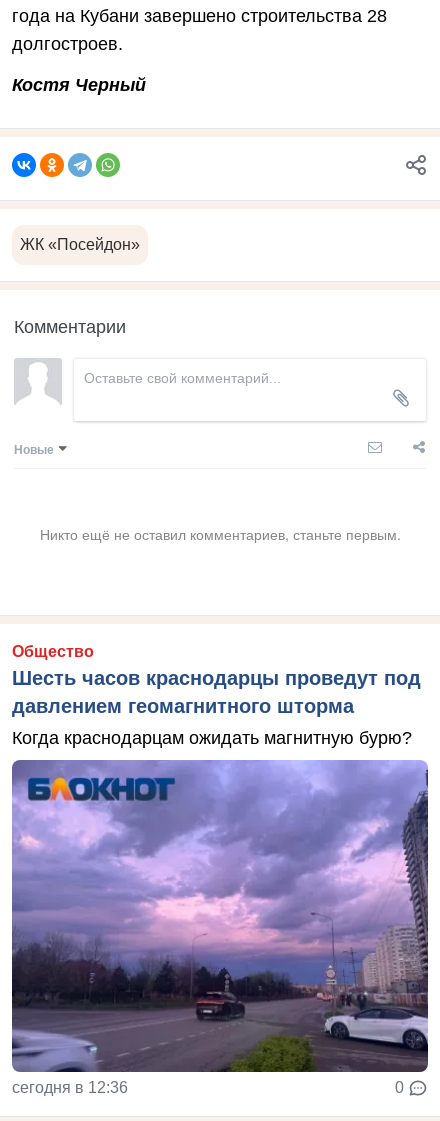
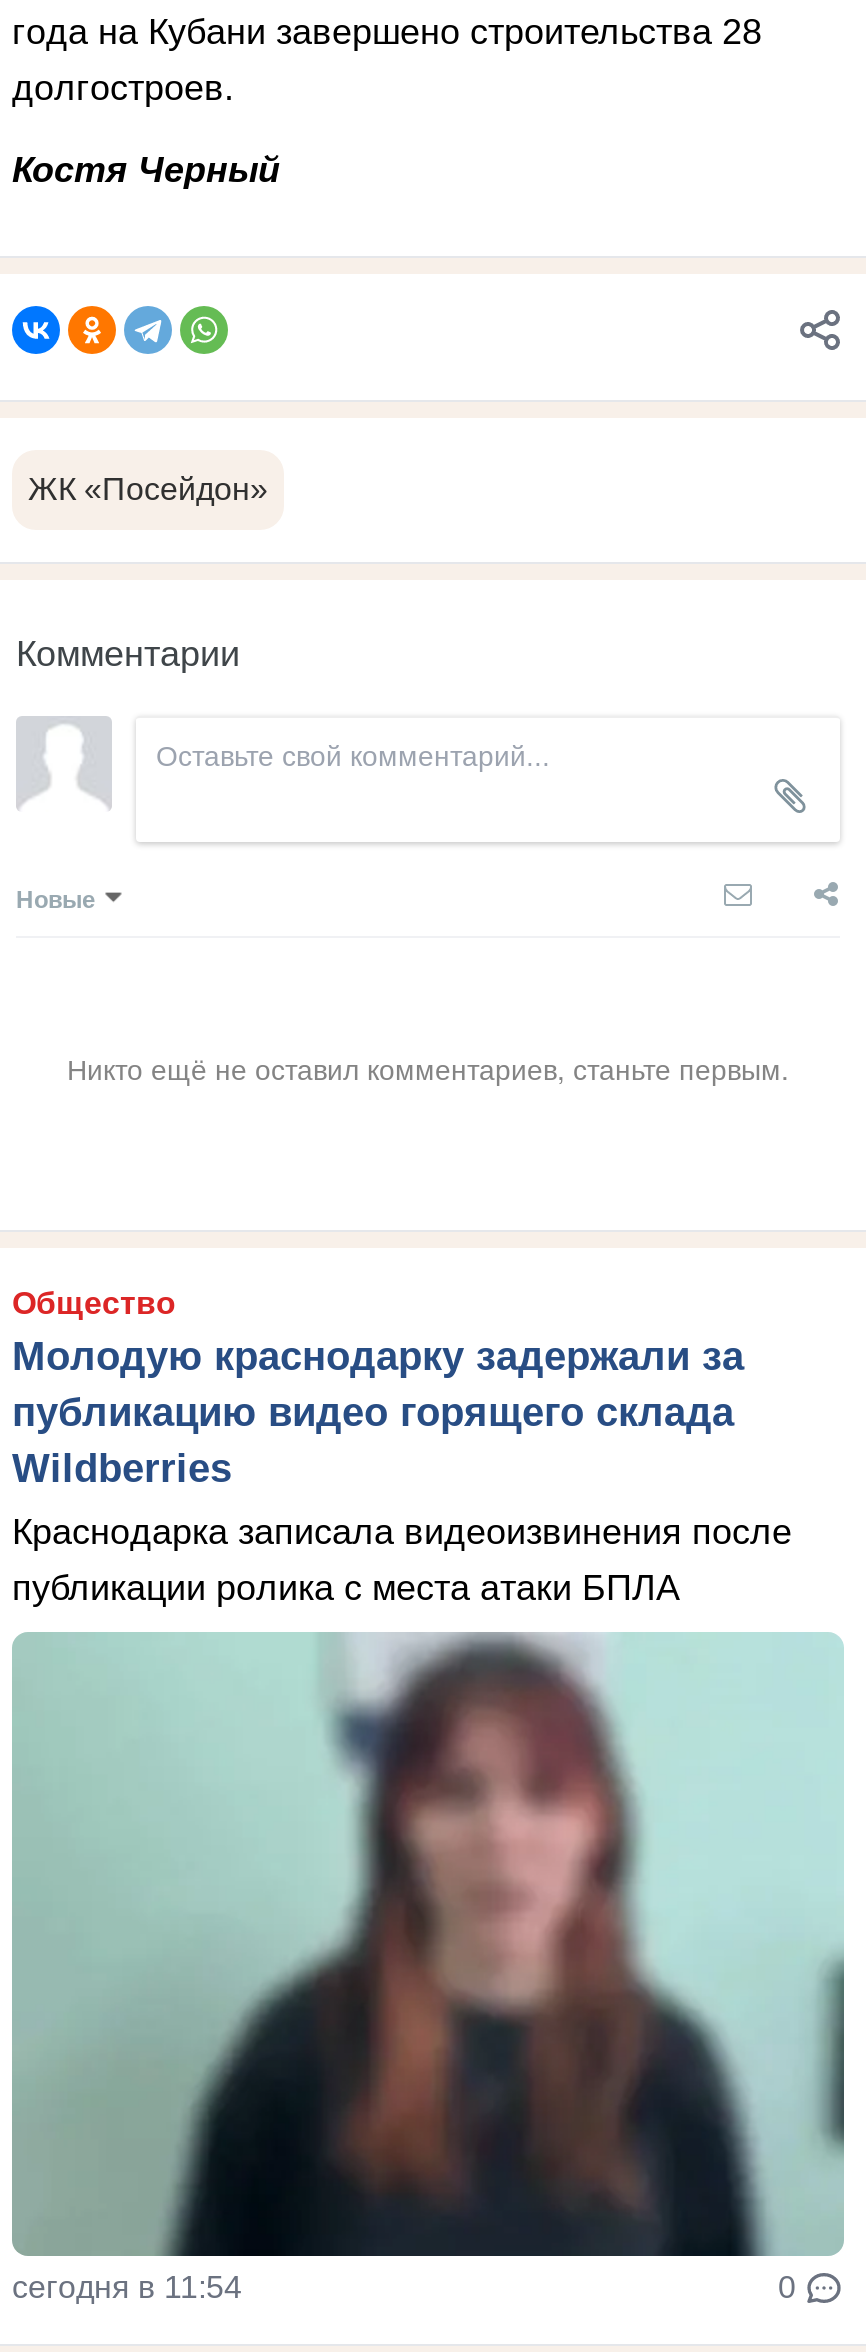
- Шесть часов краснодарцы проведут под
- давлением геомагнитного шторма
+ Молодую краснодарку задержали за
+ публикацию видео горящего склада
+ Wildberries

- Когда краснодарцам ожидать магнитную бурю?
+ Краснодарка записала видеоизвинения после
+ публикации ролика с места атаки БПЛА

- [image]
- сегодня в 12:36
+ [image]
+ сегодня в 11:54
